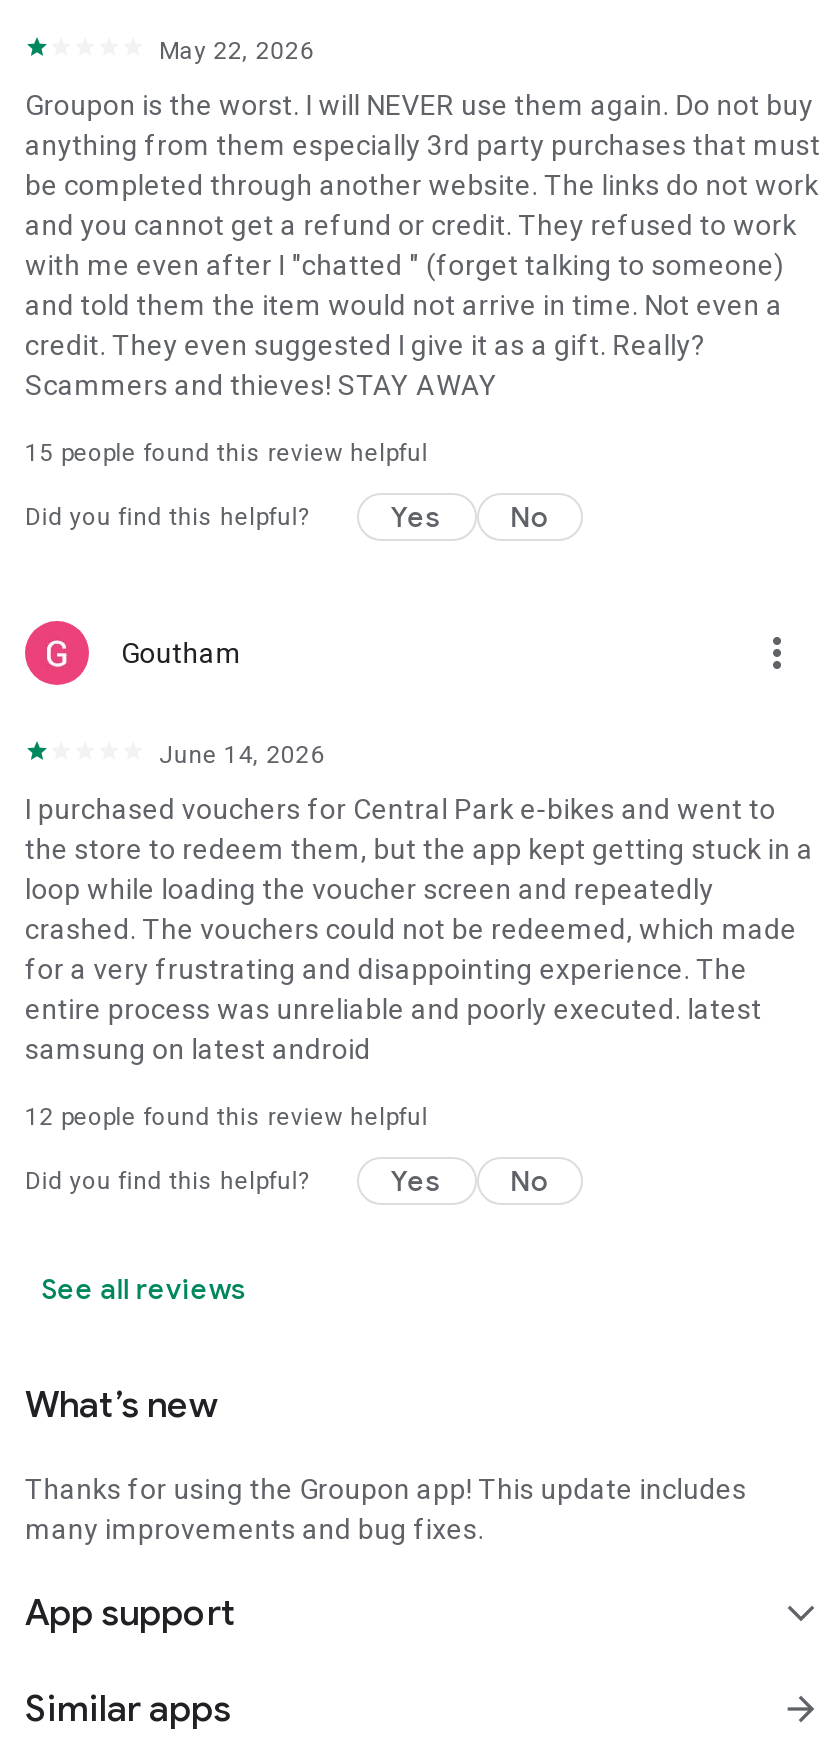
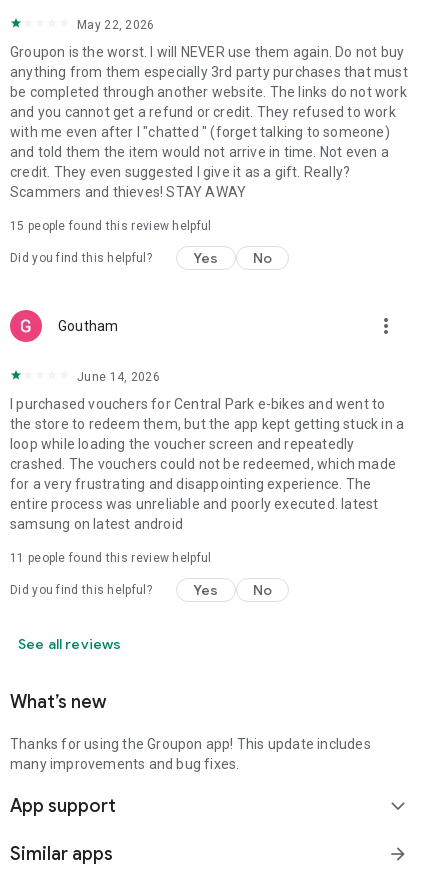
- 12 people found this review helpful
+ 11 people found this review helpful
